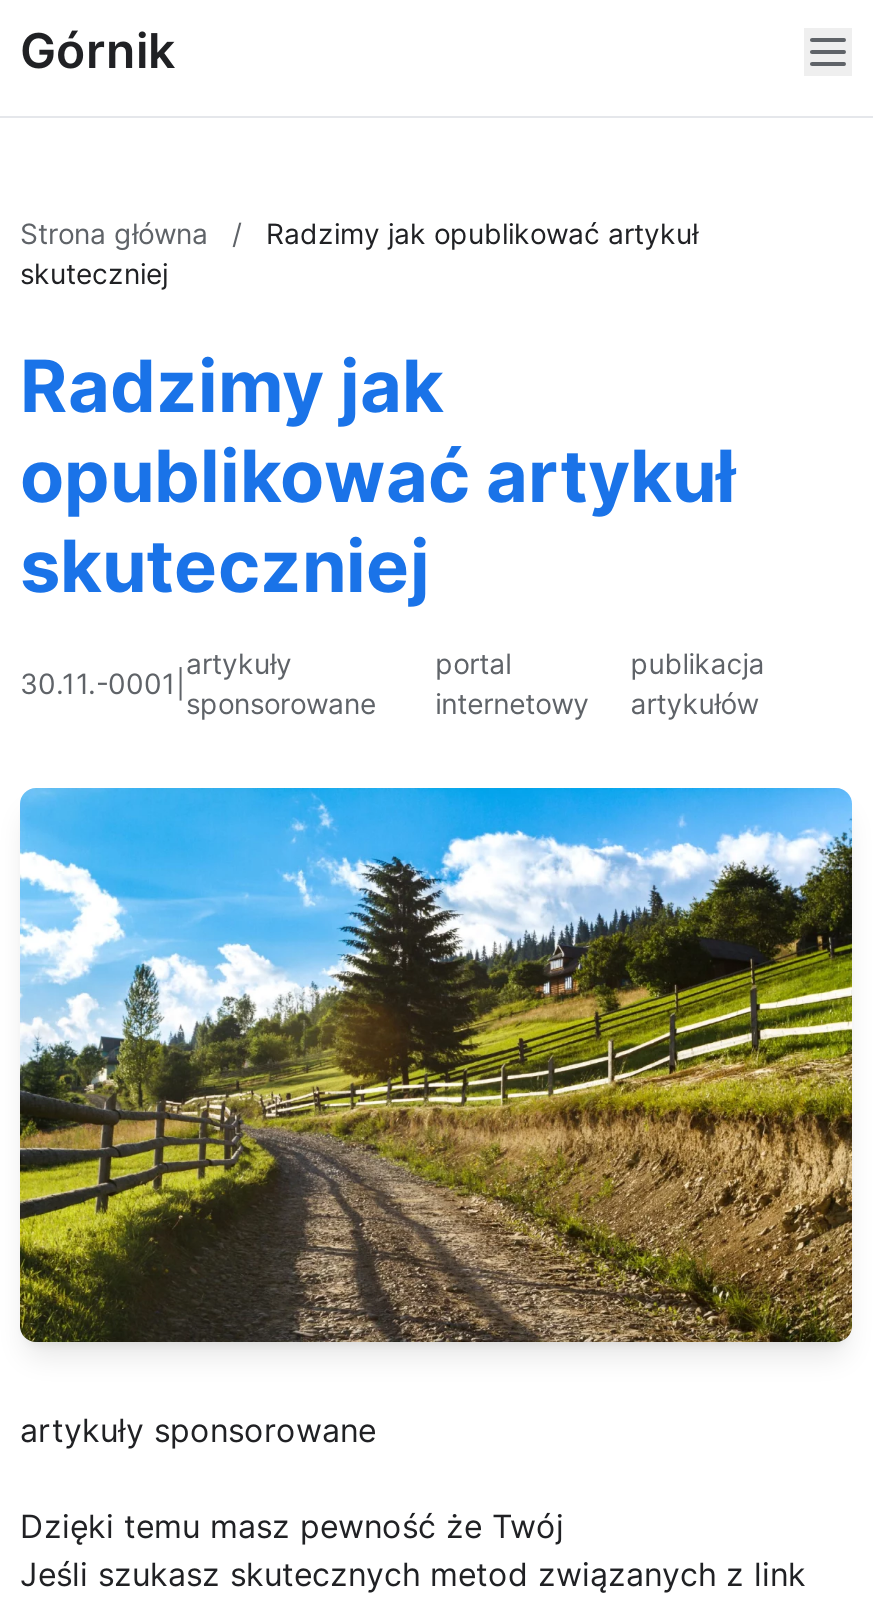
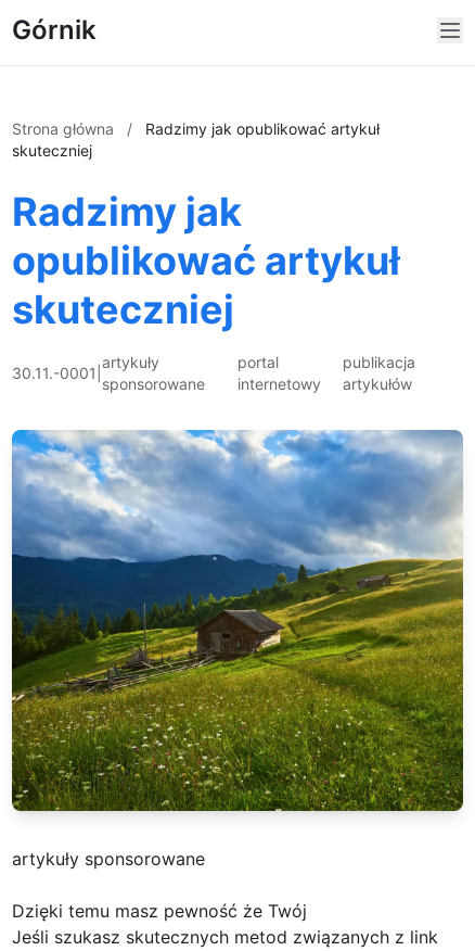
- [image]
+ [image]
